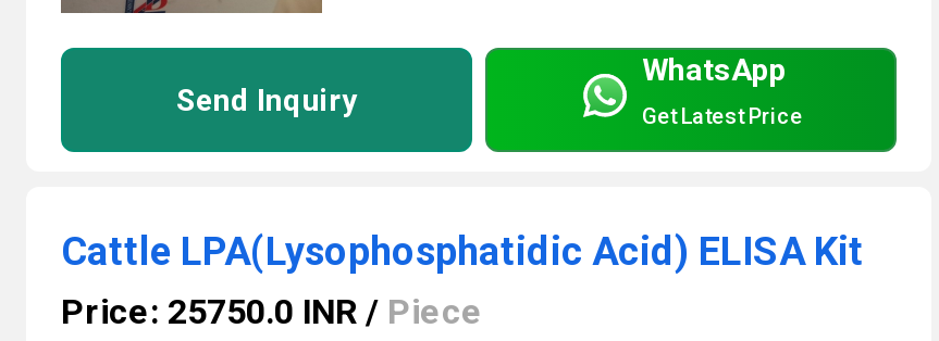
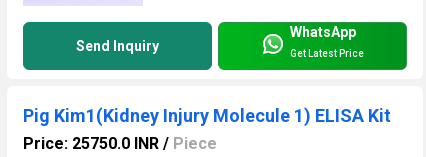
- Cattle LPA(Lysophosphatidic Acid) ELISA Kit
+ Pig Kim1(Kidney Injury Molecule 1) ELISA Kit
